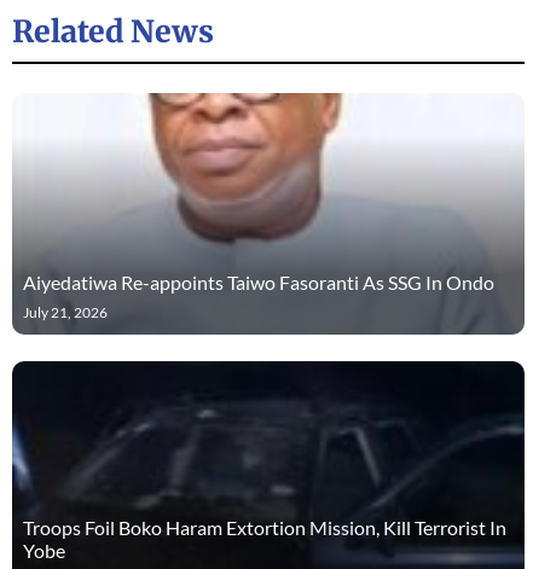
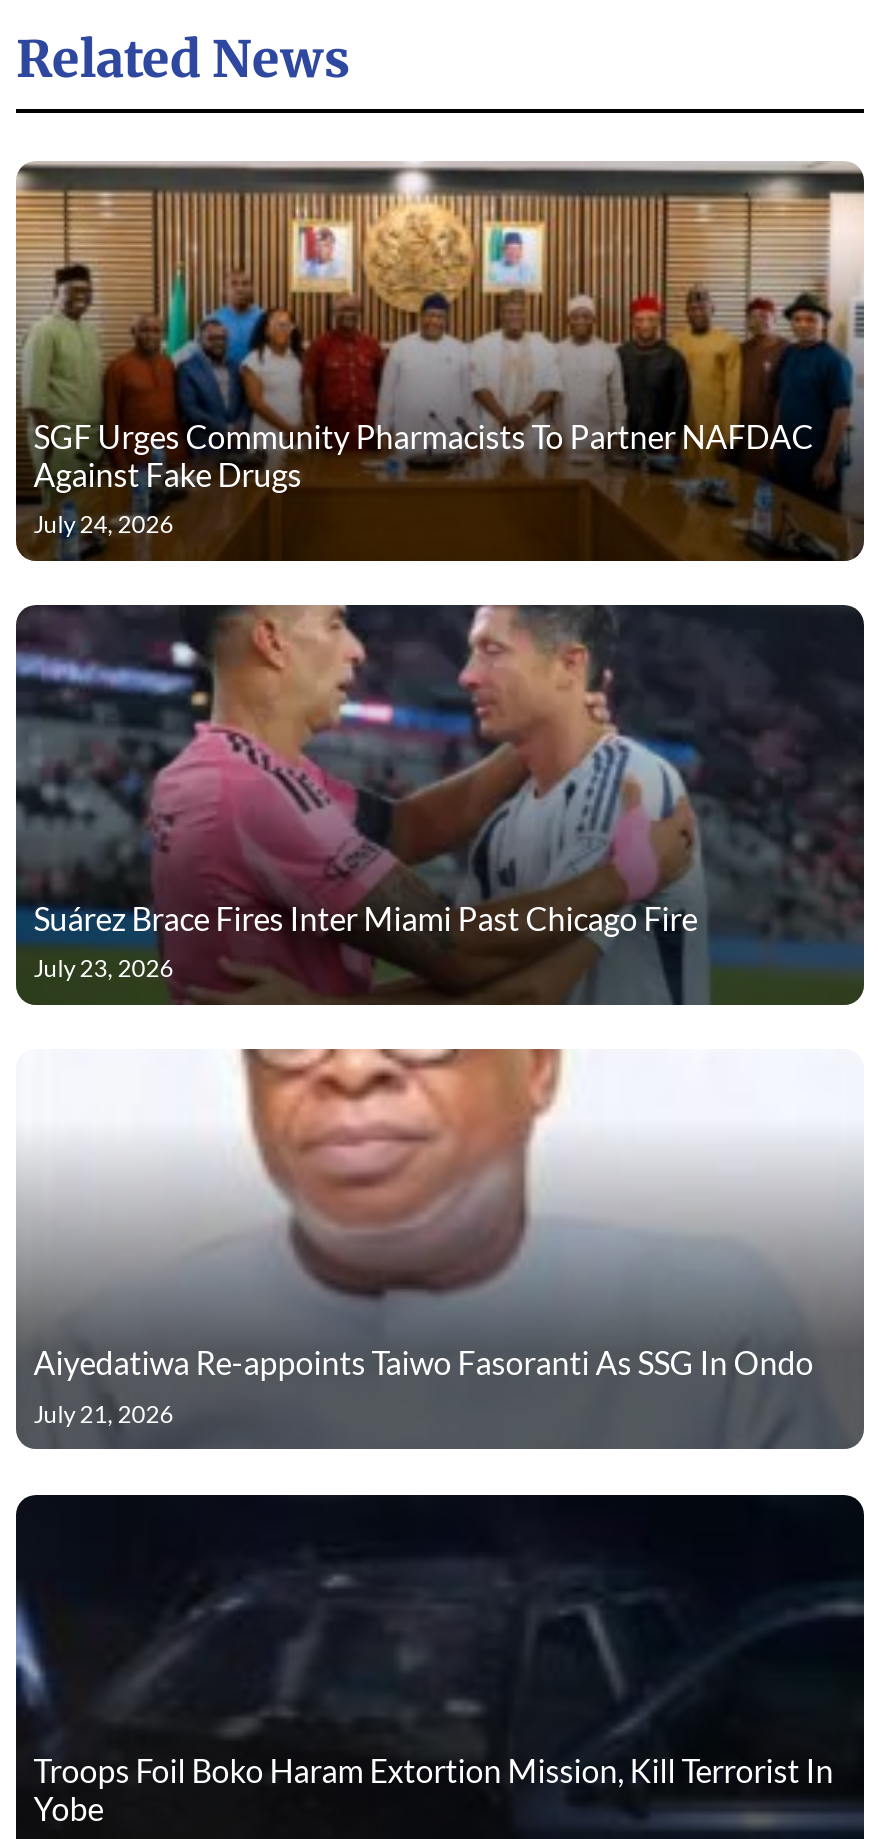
+ [image]
+ SGF Urges Community Pharmacists To Partner NAFDAC
+ Against Fake Drugs
+ July 24, 2026

+ [image]
+ Suárez Brace Fires Inter Miami Past Chicago Fire
+ July 23, 2026
